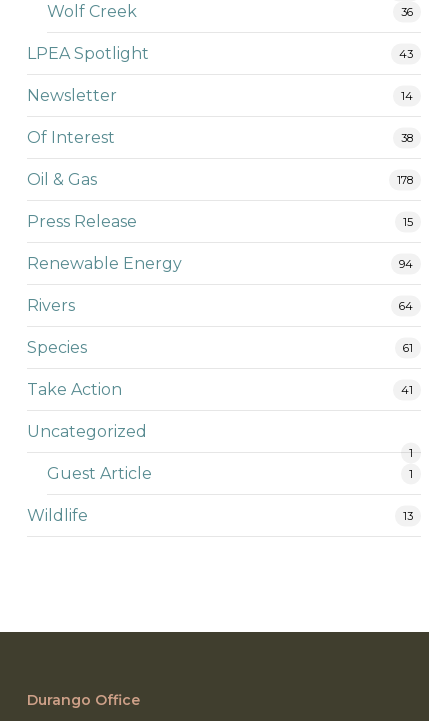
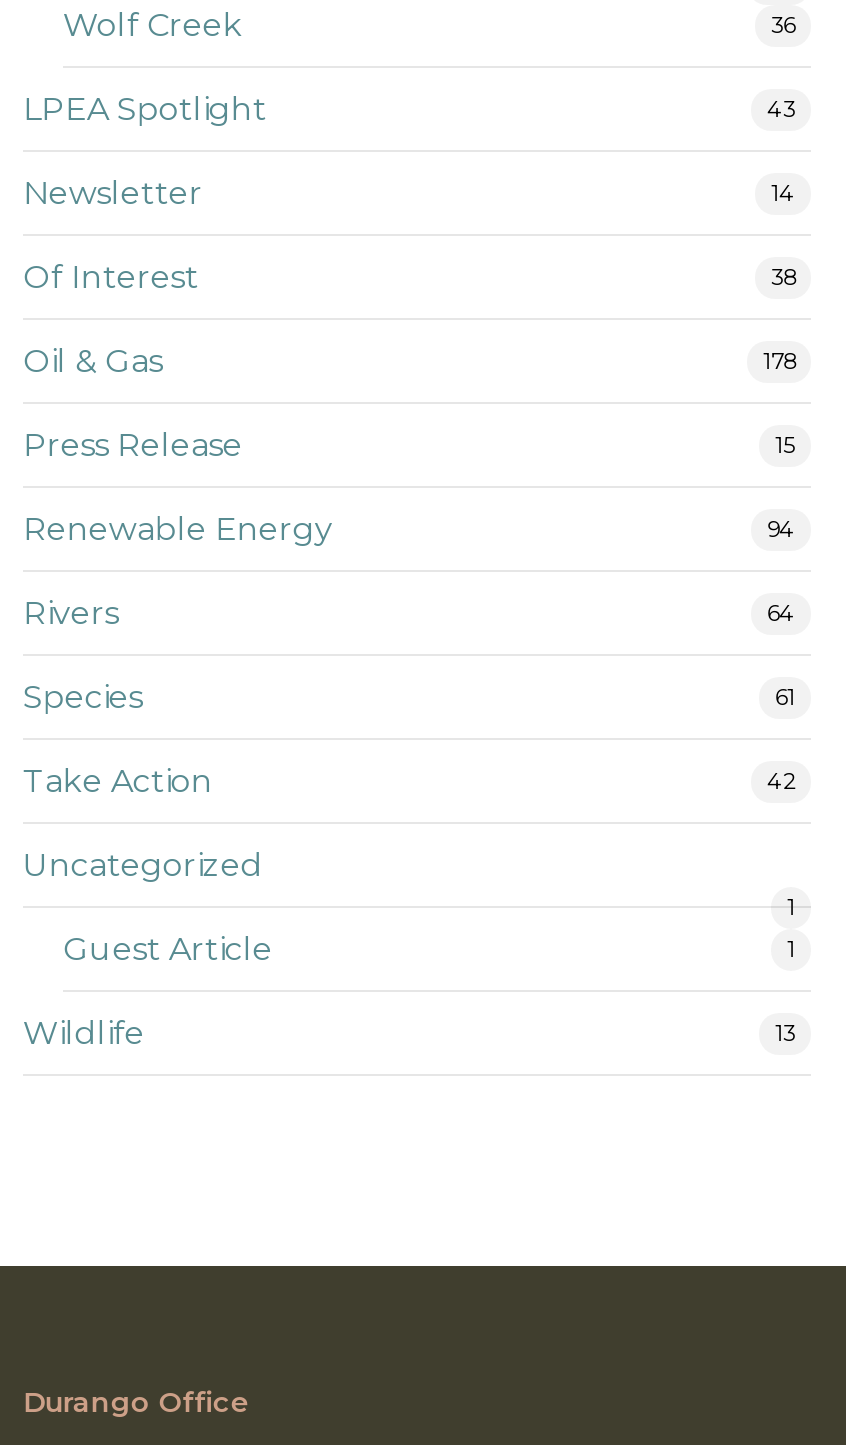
- 41
+ 42
